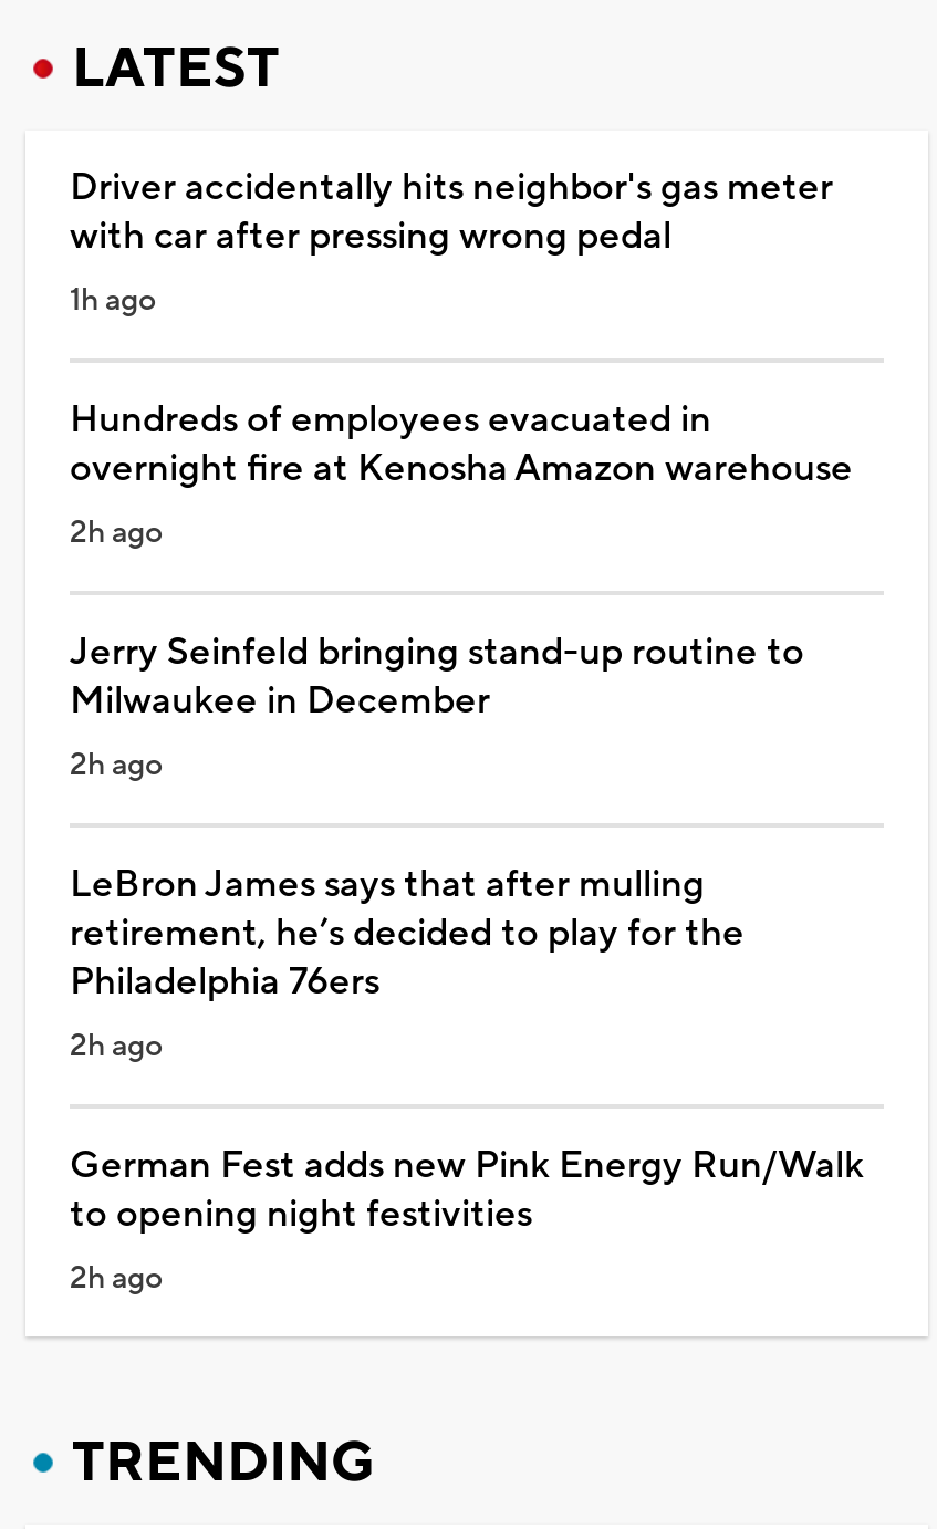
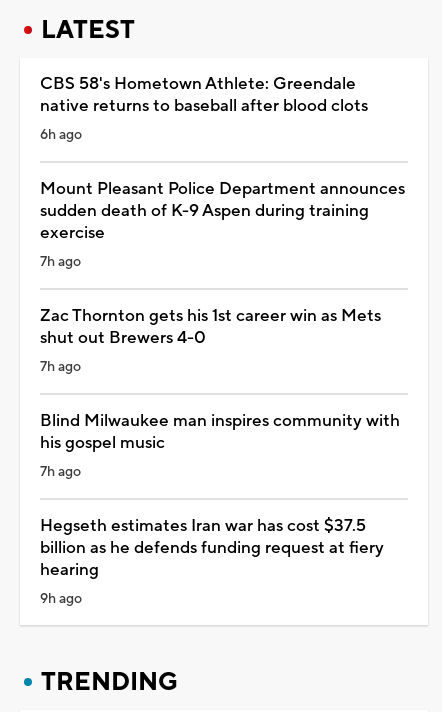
- Driver accidentally hits neighbor's gas meter
- with car after pressing wrong pedal
- 1h ago
+ CBS 58's Hometown Athlete: Greendale
+ native returns to baseball after blood clots
+ 6h ago

- Hundreds of employees evacuated in
- overnight fire at Kenosha Amazon warehouse
- 2h ago
+ Mount Pleasant Police Department announces
+ sudden death of K-9 Aspen during training
+ exercise
+ 7h ago

- Jerry Seinfeld bringing stand-up routine to
- Milwaukee in December
- 2h ago
+ Zac Thornton gets his 1st career win as Mets
+ shut out Brewers 4-0
+ 7h ago

- LeBron James says that after mulling
- retirement, he’s decided to play for the
- Philadelphia 76ers
- 2h ago
+ Blind Milwaukee man inspires community with
+ his gospel music
+ 7h ago

- German Fest adds new Pink Energy Run/Walk
- to opening night festivities
- 2h ago
+ Hegseth estimates Iran war has cost $37.5
+ billion as he defends funding request at fiery
+ hearing
+ 9h ago
